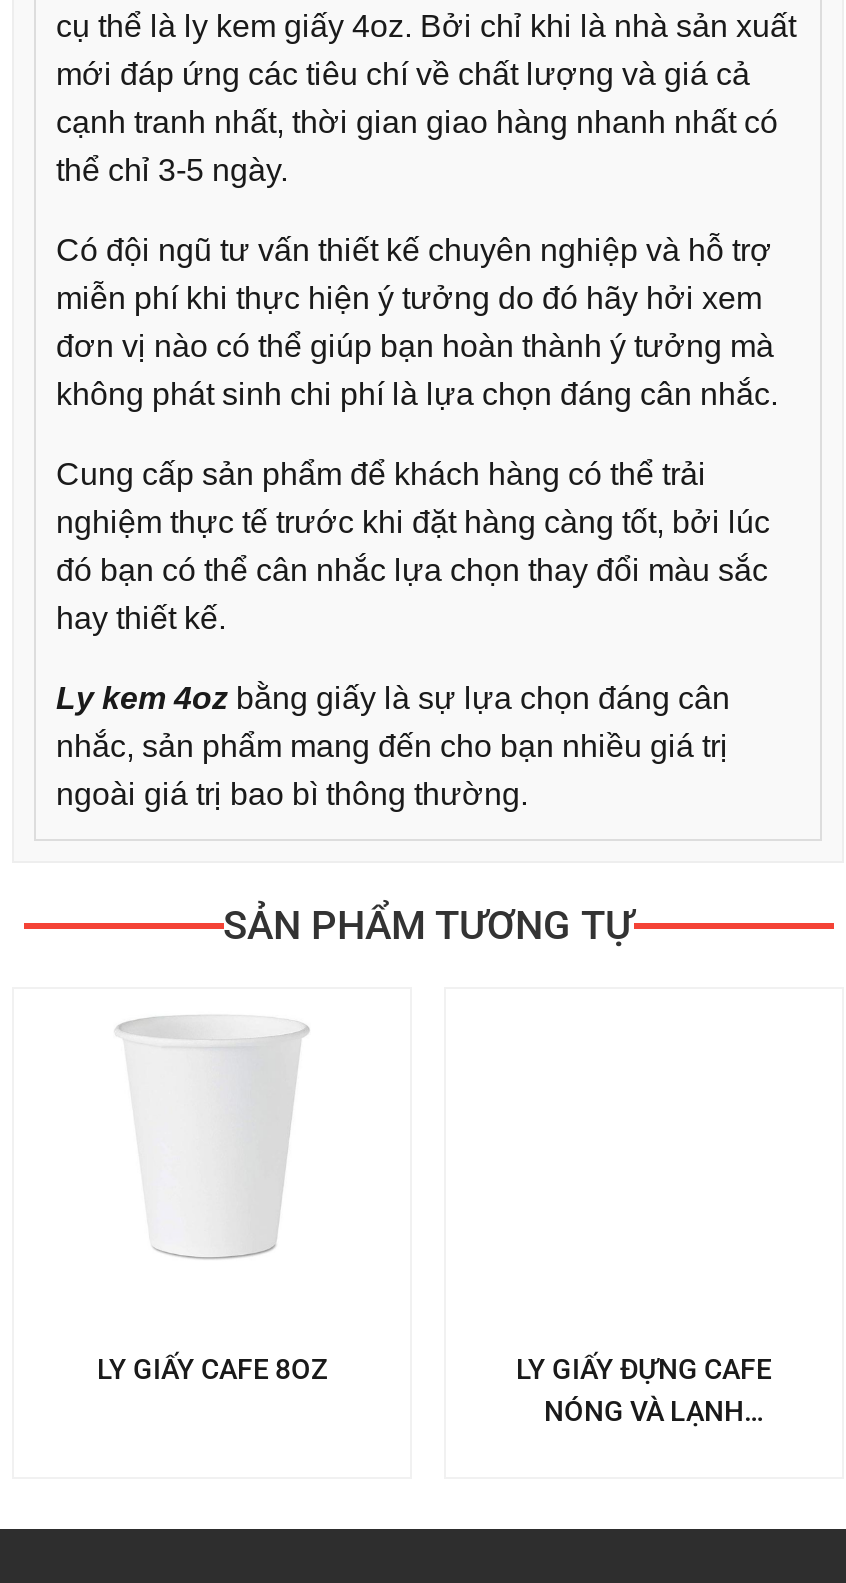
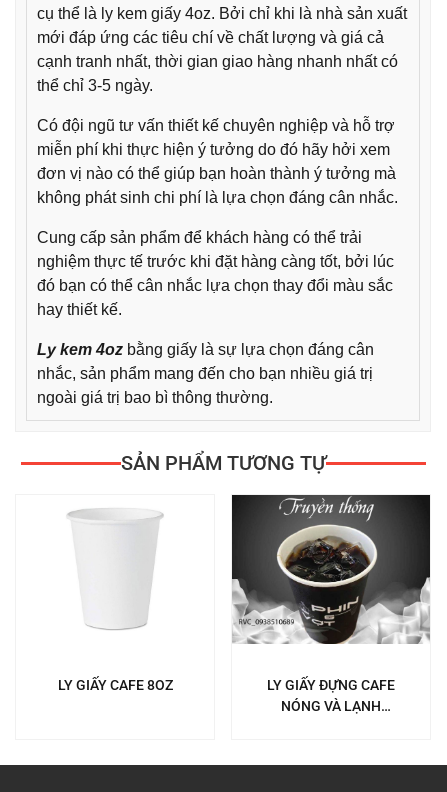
+ [image]
